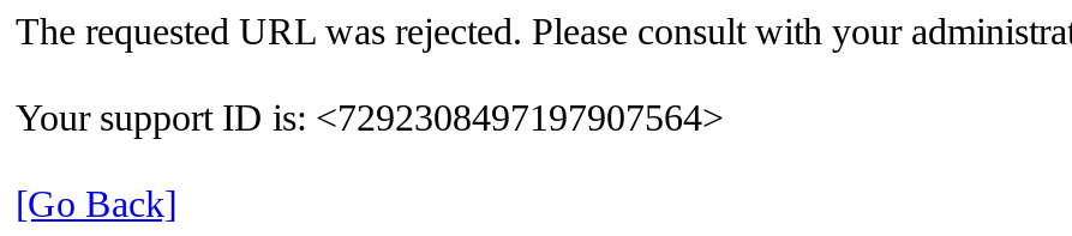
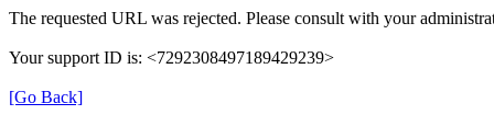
- Your support ID is: <7292308497197907564>
+ Your support ID is: <7292308497189429239>
